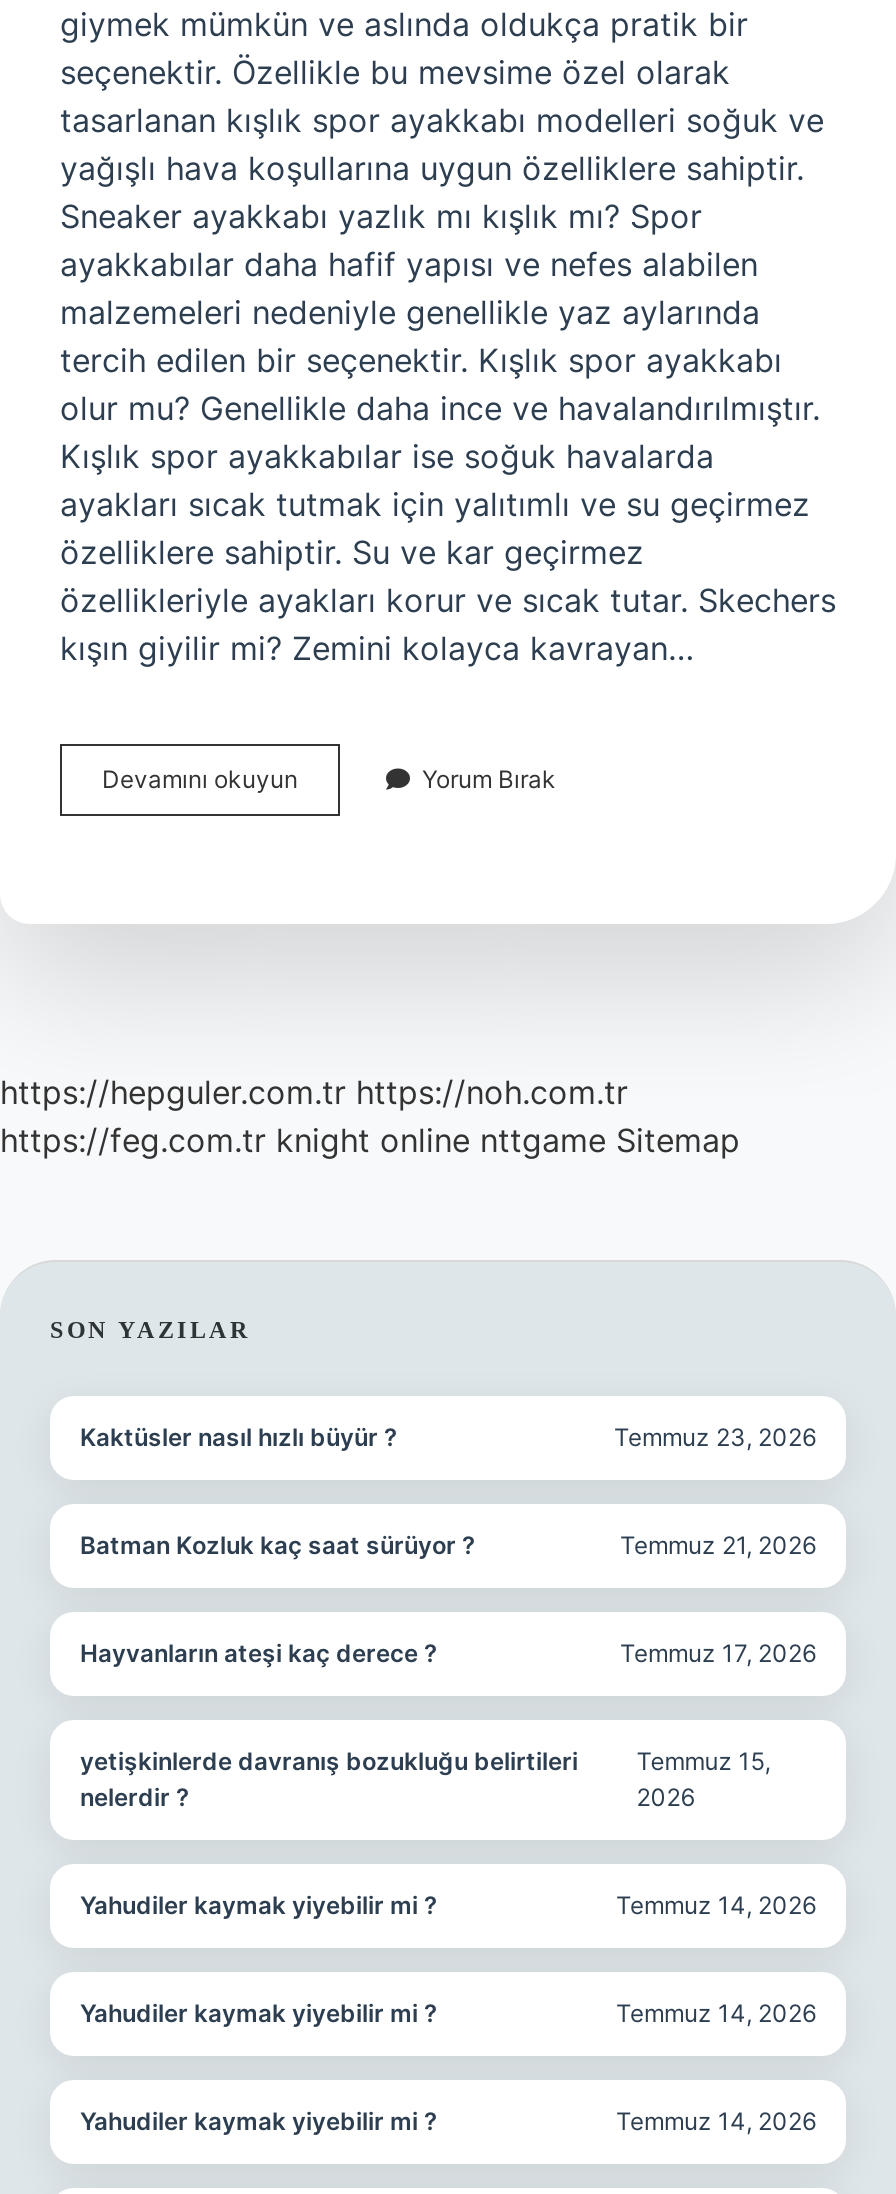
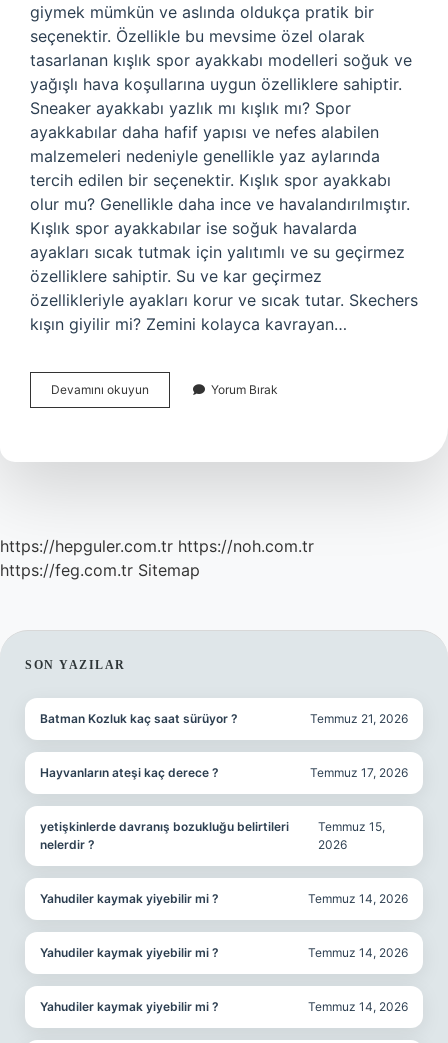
- https://feg.com.tr knight online nttgame Sitemap
+ https://feg.com.tr Sitemap

- Kaktüsler nasıl hızlı büyür ?
- Temmuz 23, 2026
